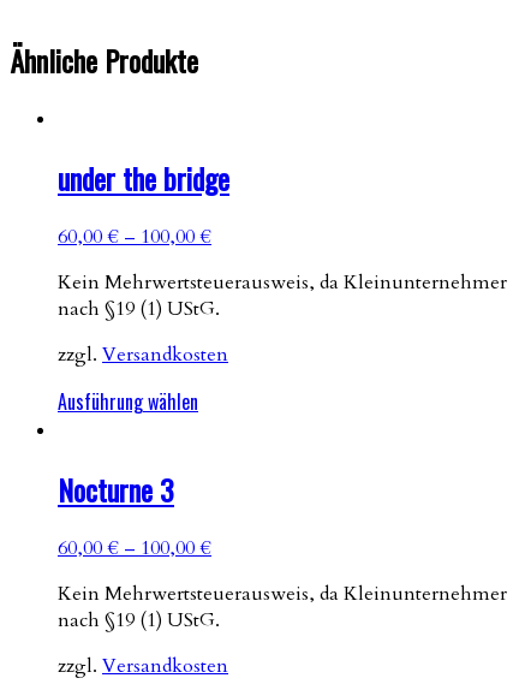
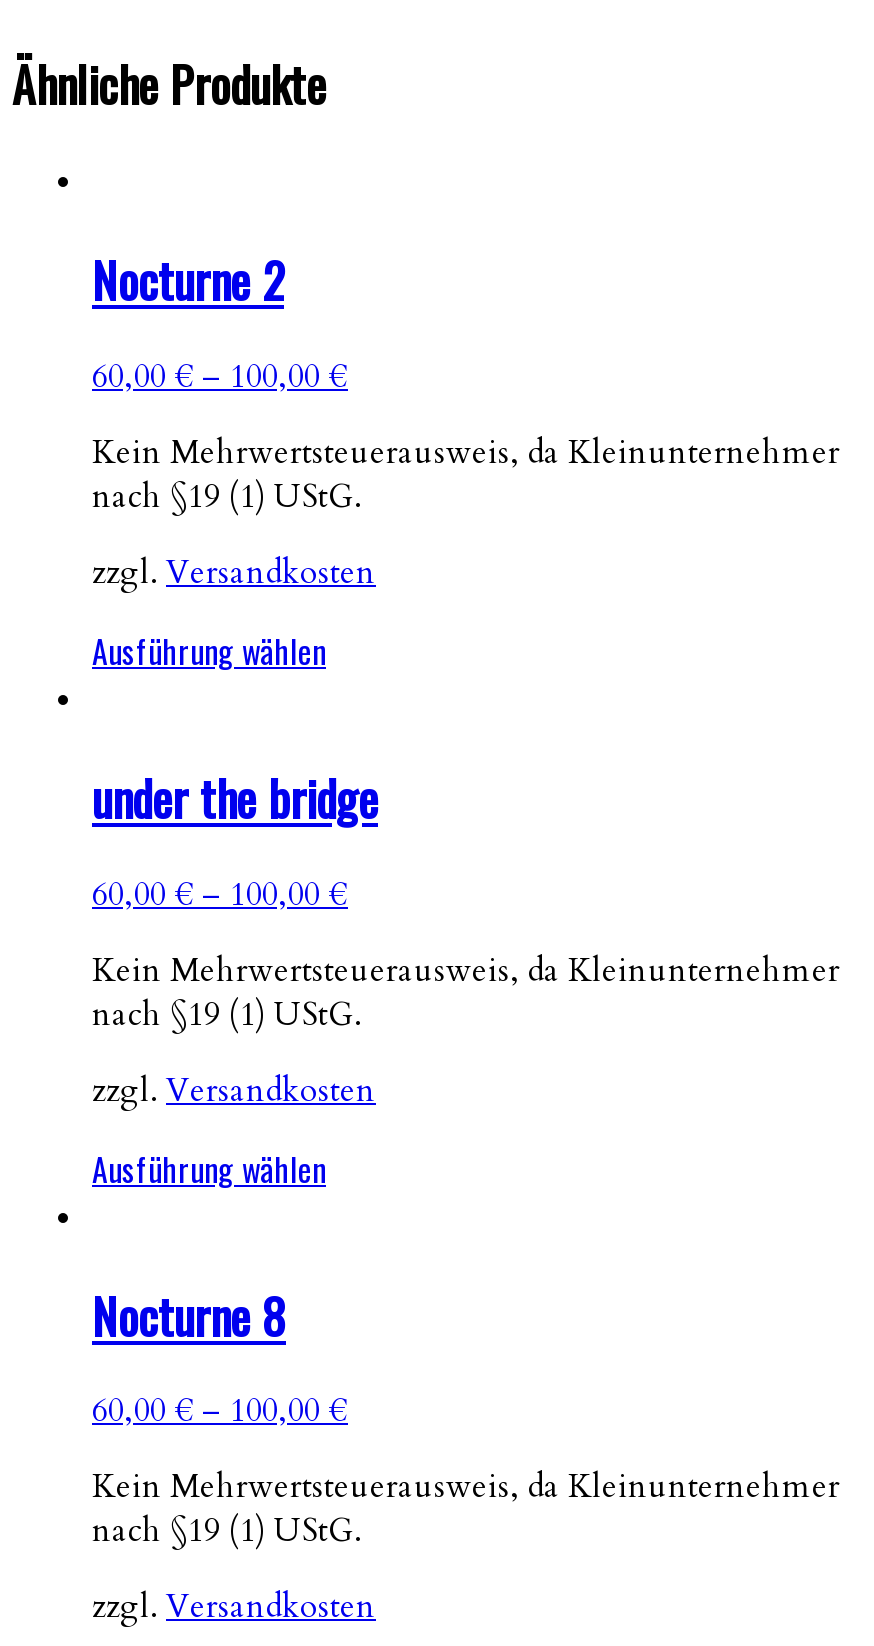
+ Nocturne 2
+ 60,00 €– 100,00 €
+ Kein Mehrwertsteuerausweis, da Kleinunternehmer
+ nach §19 (1) UStG.
+ zzgl. Versandkosten
+ Ausführung wählen

- Nocturne 3
+ Nocturne 8
